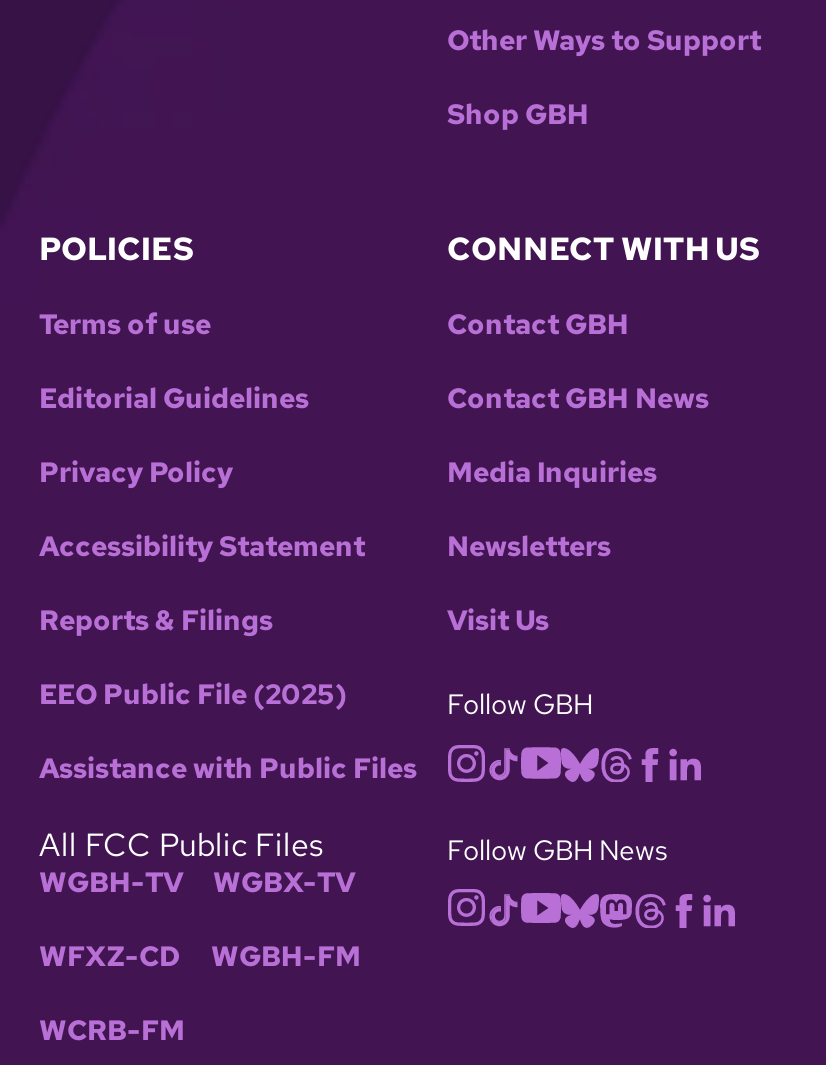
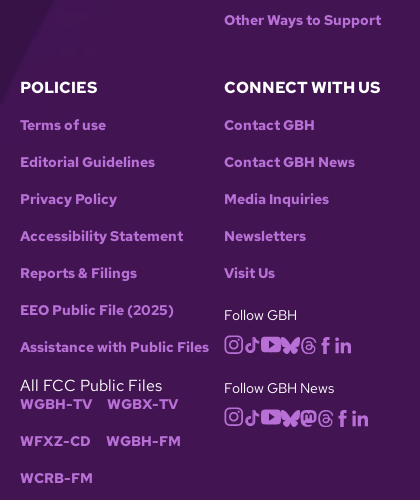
- Shop GBH
